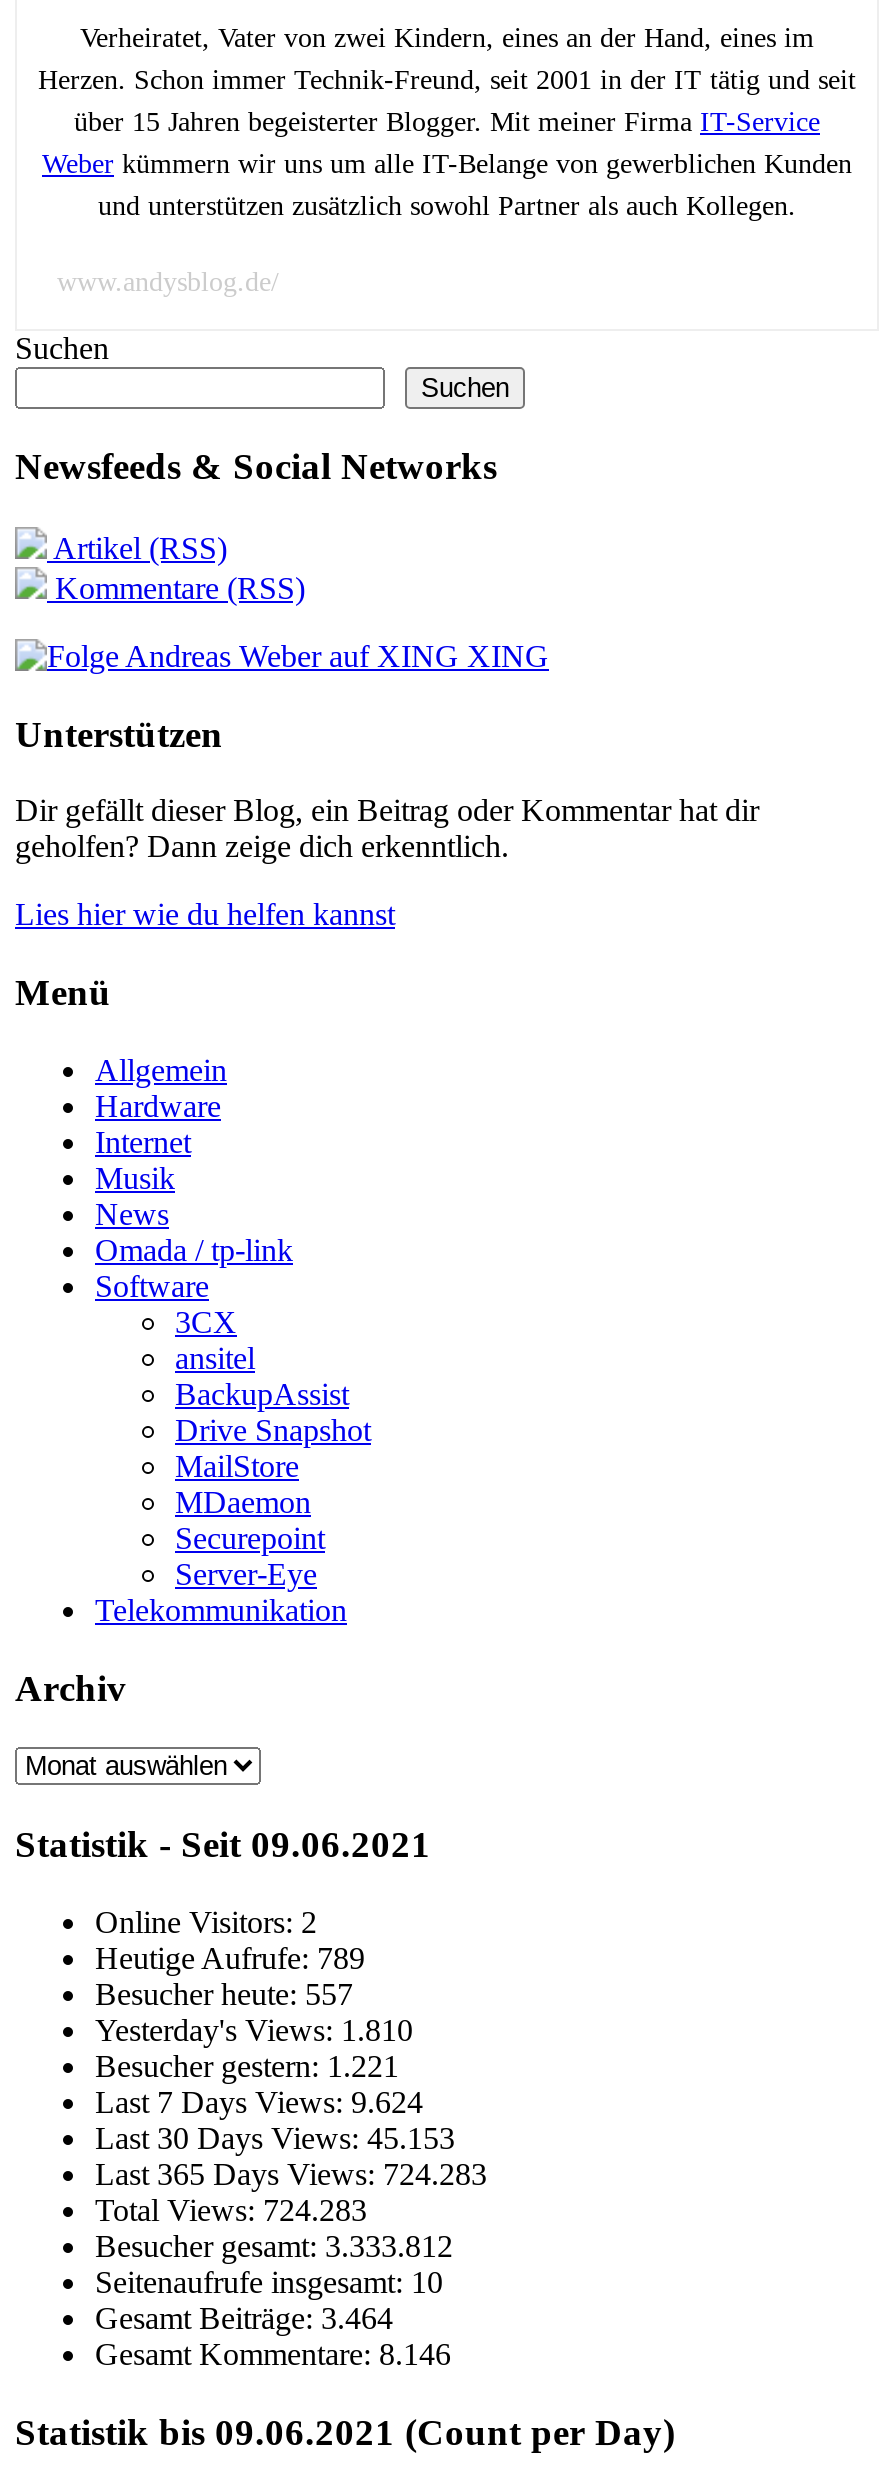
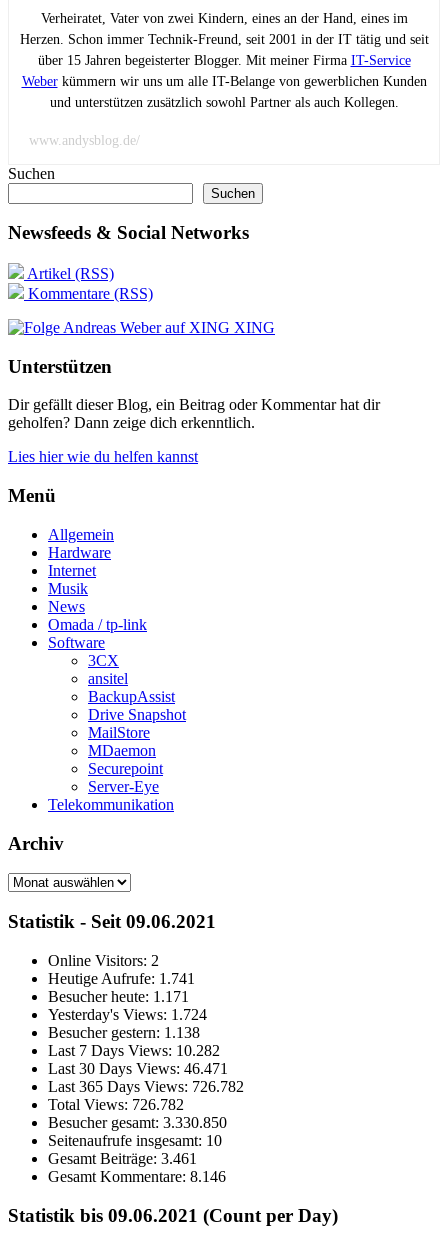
- Heutige Aufrufe: 789
+ Heutige Aufrufe: 1.741

- Besucher heute: 557
+ Besucher heute: 1.171

- Yesterday's Views: 1.810
+ Yesterday's Views: 1.724

- Besucher gestern: 1.221
+ Besucher gestern: 1.138

- Last 7 Days Views: 9.624
+ Last 7 Days Views: 10.282

- Last 30 Days Views: 45.153
+ Last 30 Days Views: 46.471

- Last 365 Days Views: 724.283
+ Last 365 Days Views: 726.782

- Total Views: 724.283
+ Total Views: 726.782

- Besucher gesamt: 3.333.812
+ Besucher gesamt: 3.330.850

- Gesamt Beiträge:3.464
+ Gesamt Beiträge:3.461
